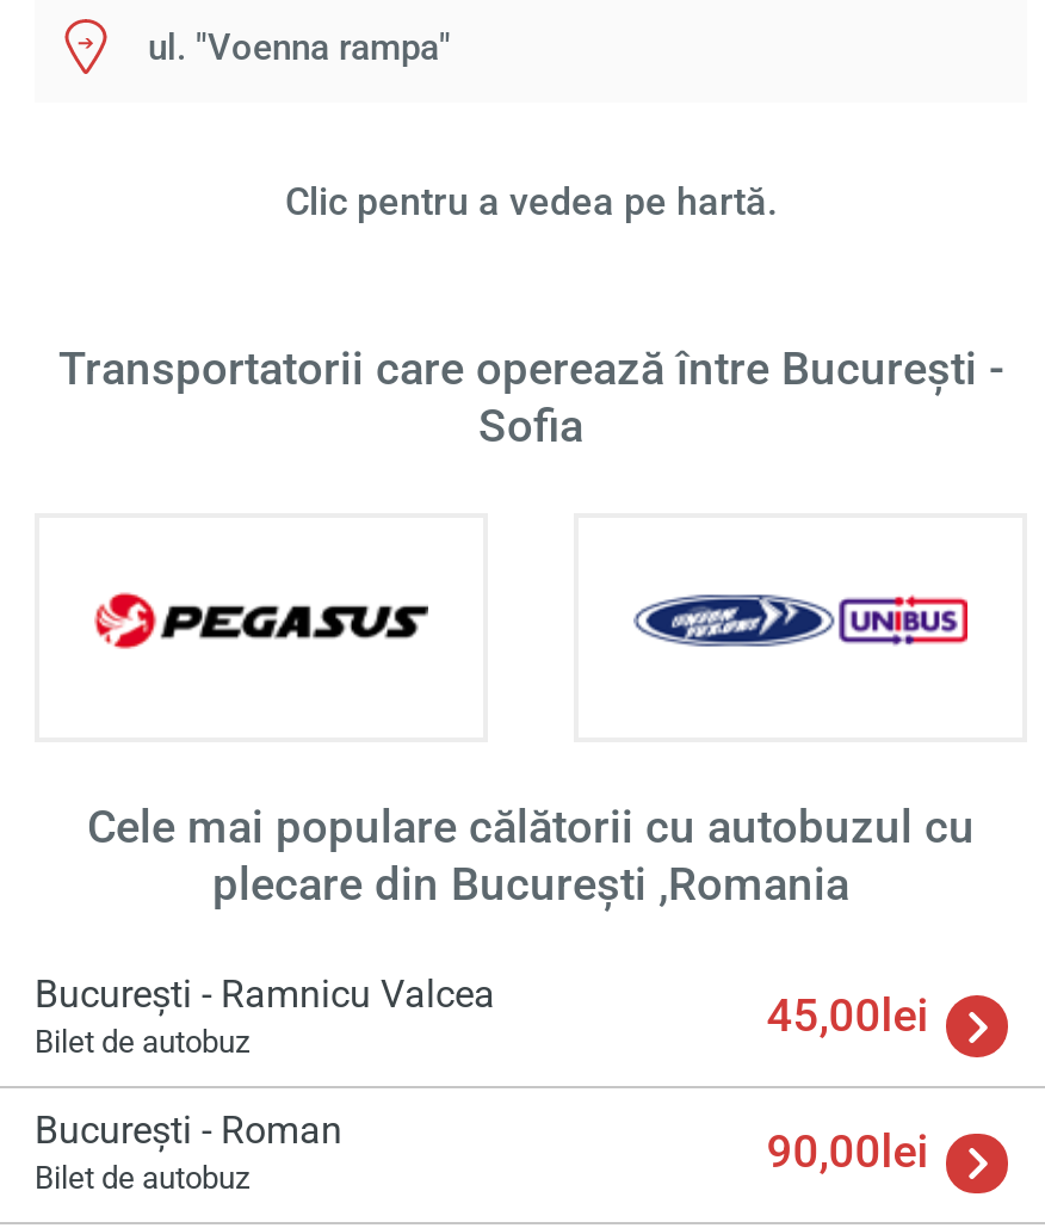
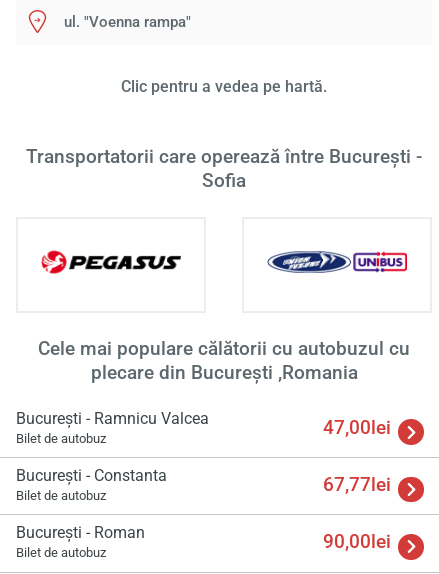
- 45,00lei
+ 47,00lei
+ București - Constanta
+ Bilet de autobuz
+ 67,77lei
